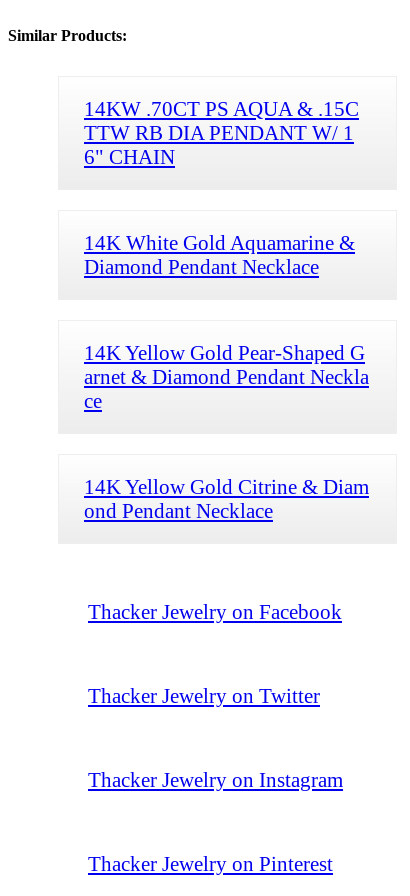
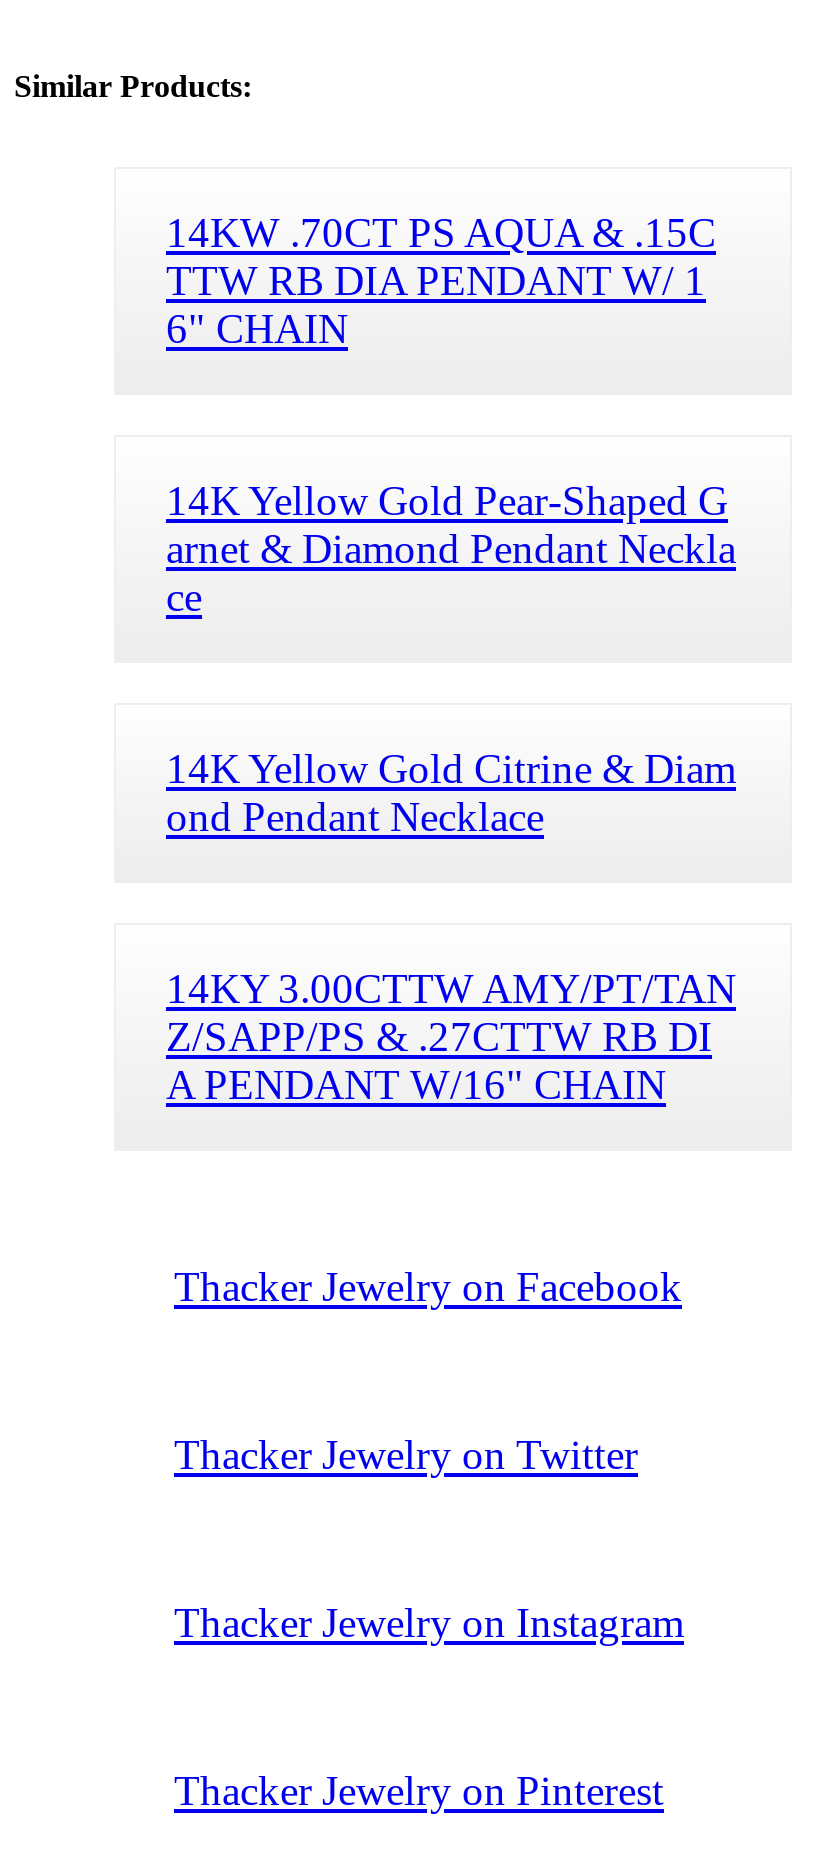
- 14K White Gold Aquamarine &
- Diamond Pendant Necklace

moved up: 14K Yellow Gold Pear-Shaped G | arnet & Diamond Pendant Neckla | ce | 14K Yellow Gold Citrine & Diam | ond Pendant Necklace

+ 14KY 3.00CTTW AMY/PT/TAN
+ Z/SAPP/PS & .27CTTW RB DI
+ A PENDANT W/16" CHAIN
